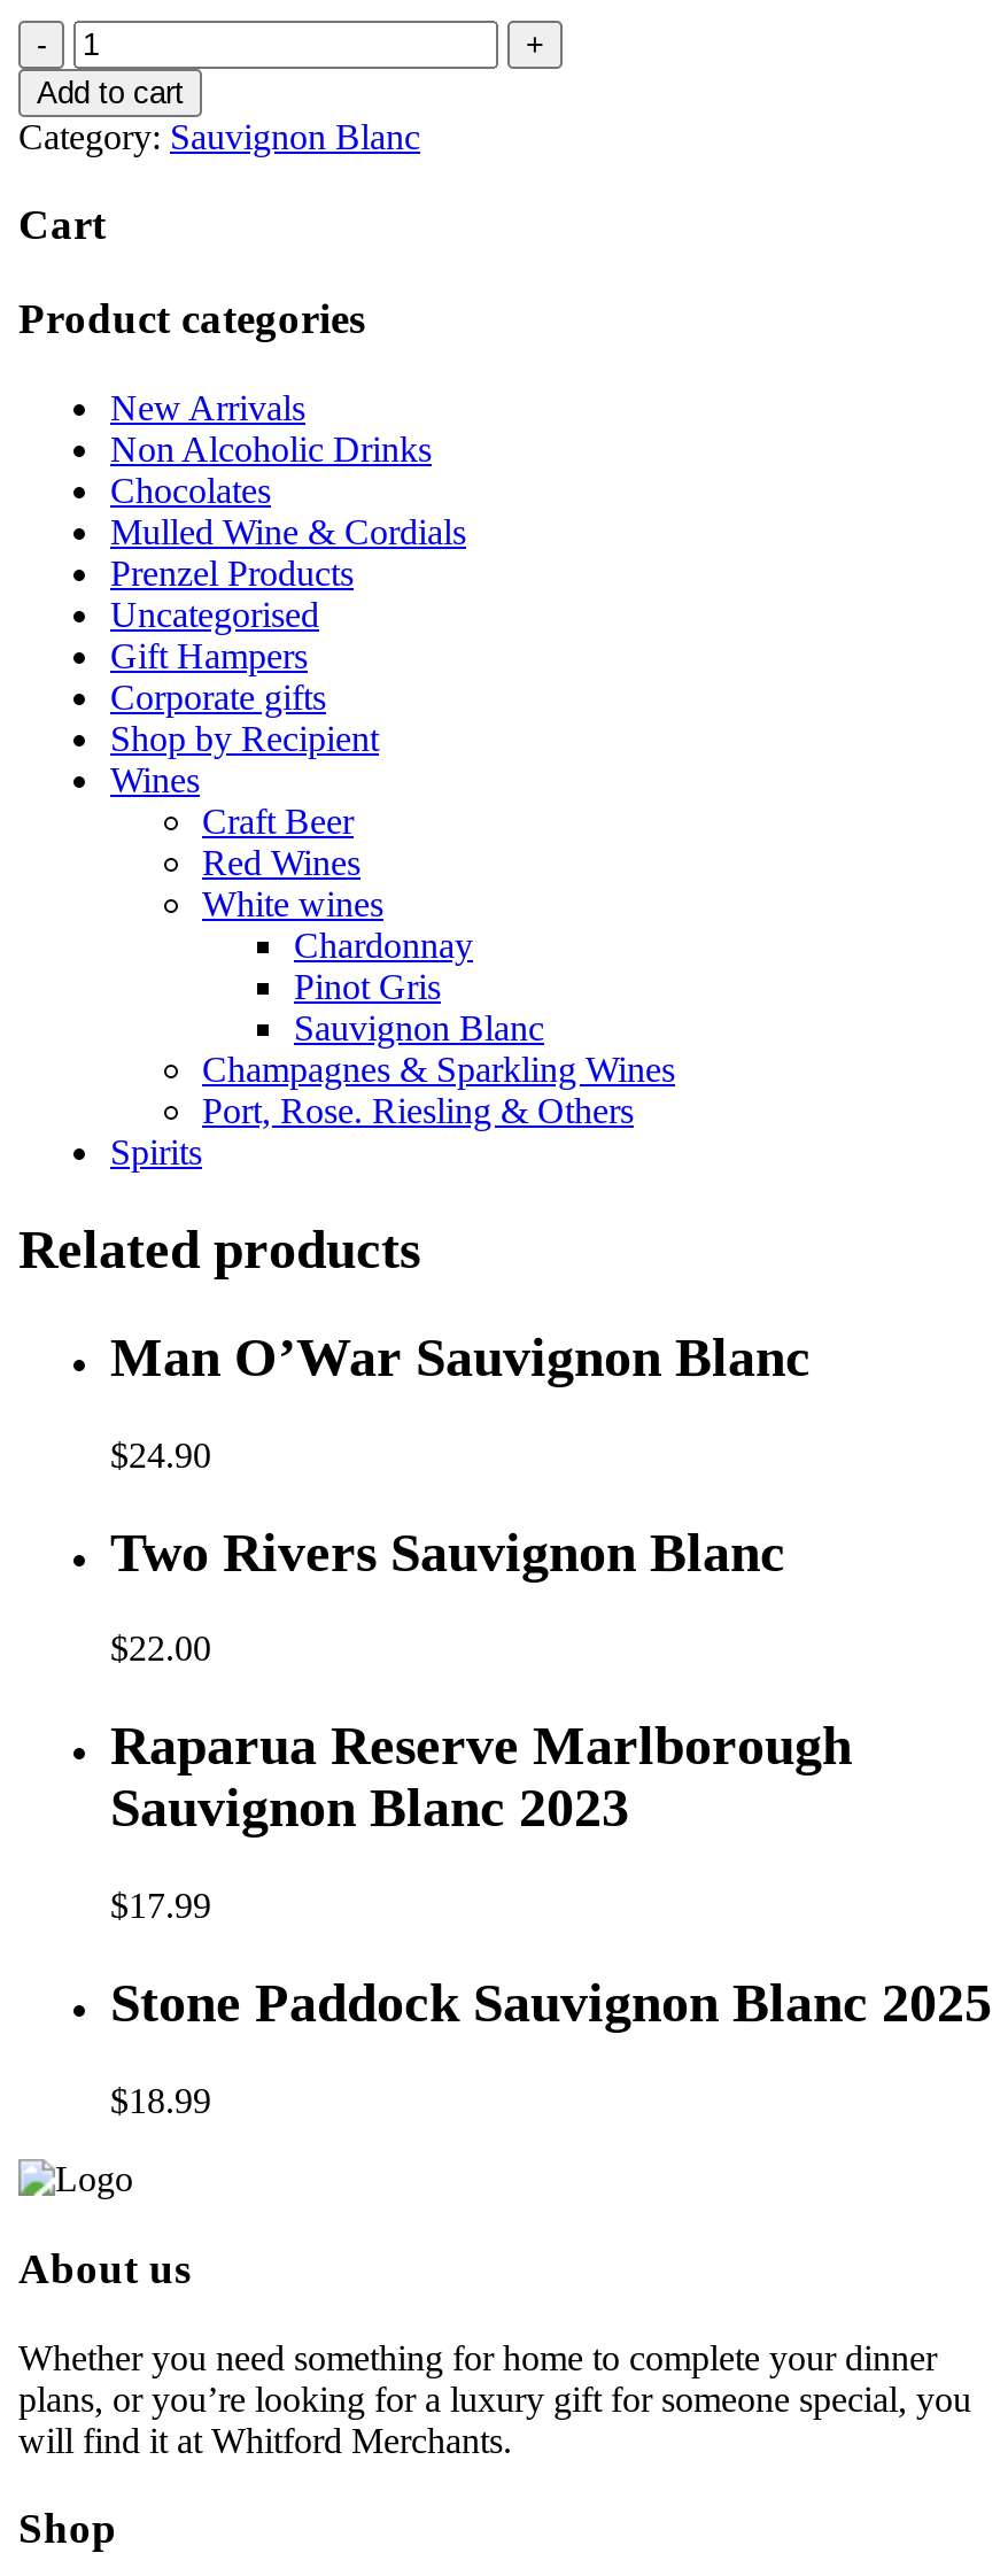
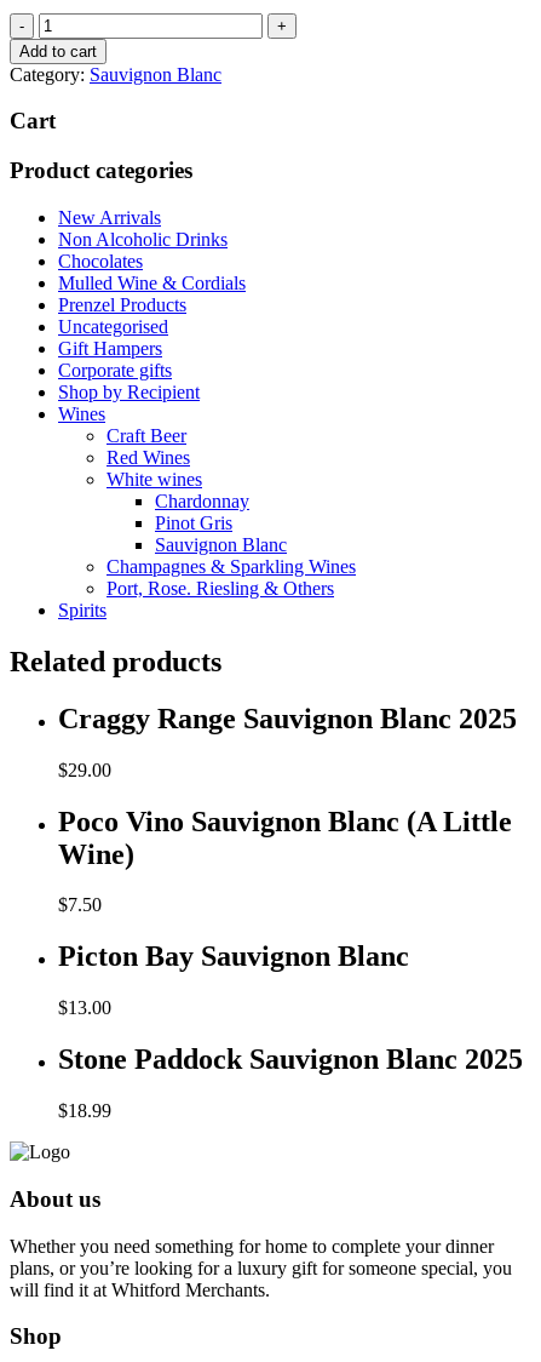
- Man O’War Sauvignon Blanc
+ Craggy Range Sauvignon Blanc 2025

- $24.90
+ $29.00

- Two Rivers Sauvignon Blanc
+ Poco Vino Sauvignon Blanc (A Little
+ Wine)

- $22.00
+ $7.50

- Raparua Reserve Marlborough
- Sauvignon Blanc 2023
+ Picton Bay Sauvignon Blanc

- $17.99
+ $13.00
